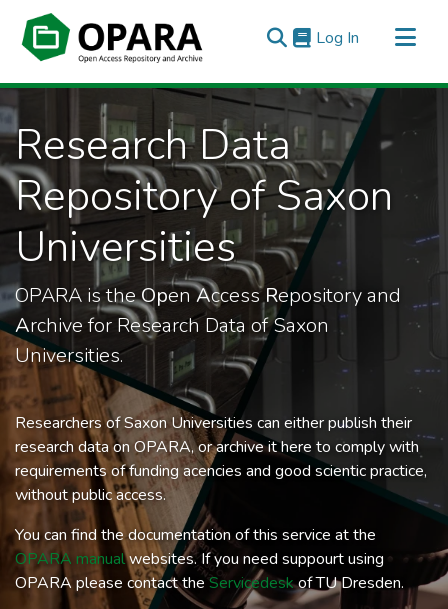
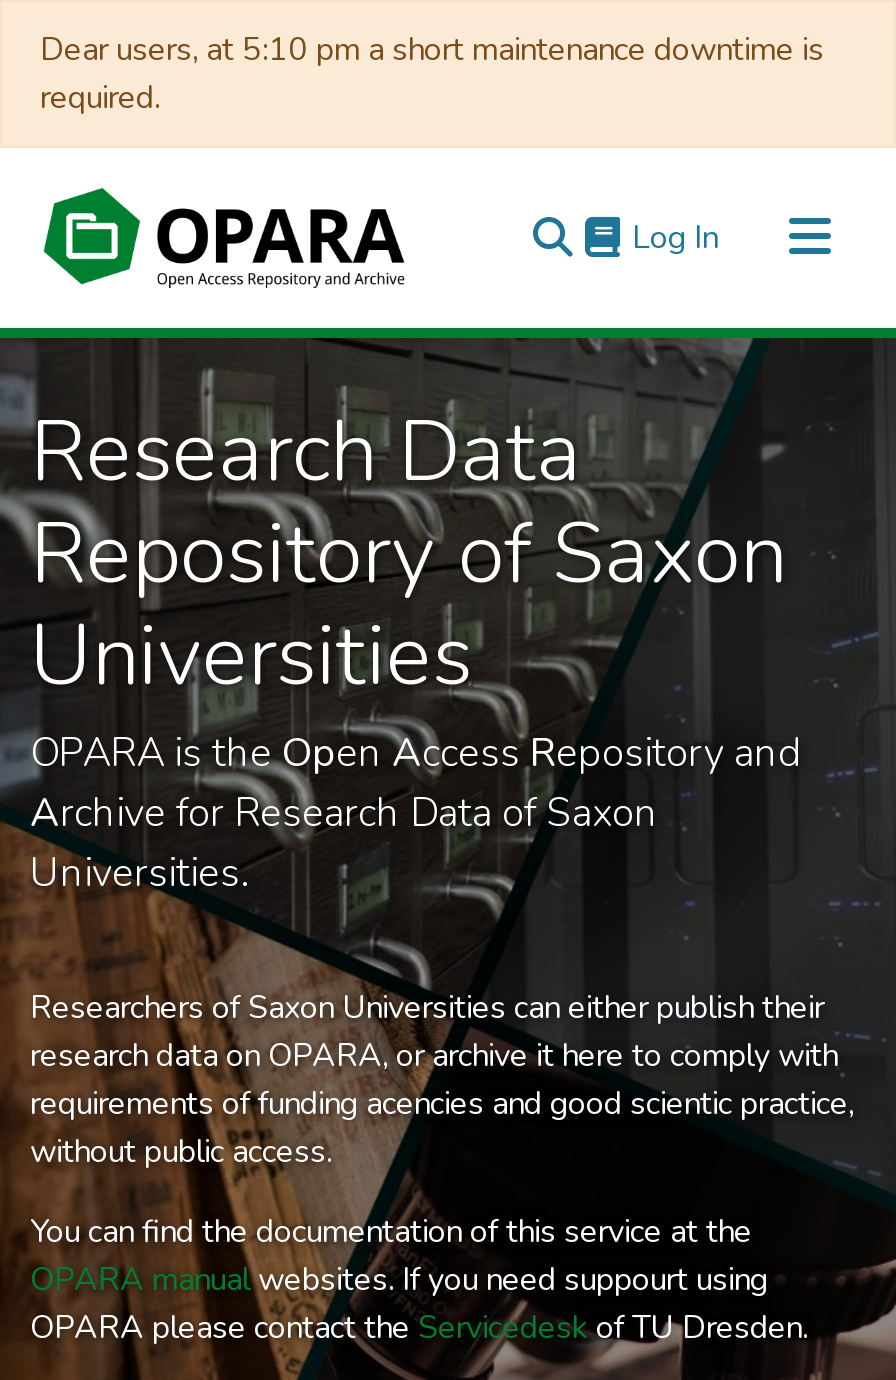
+ Dear users, at 5:10 pm a short maintenance downtime is
+ required.
